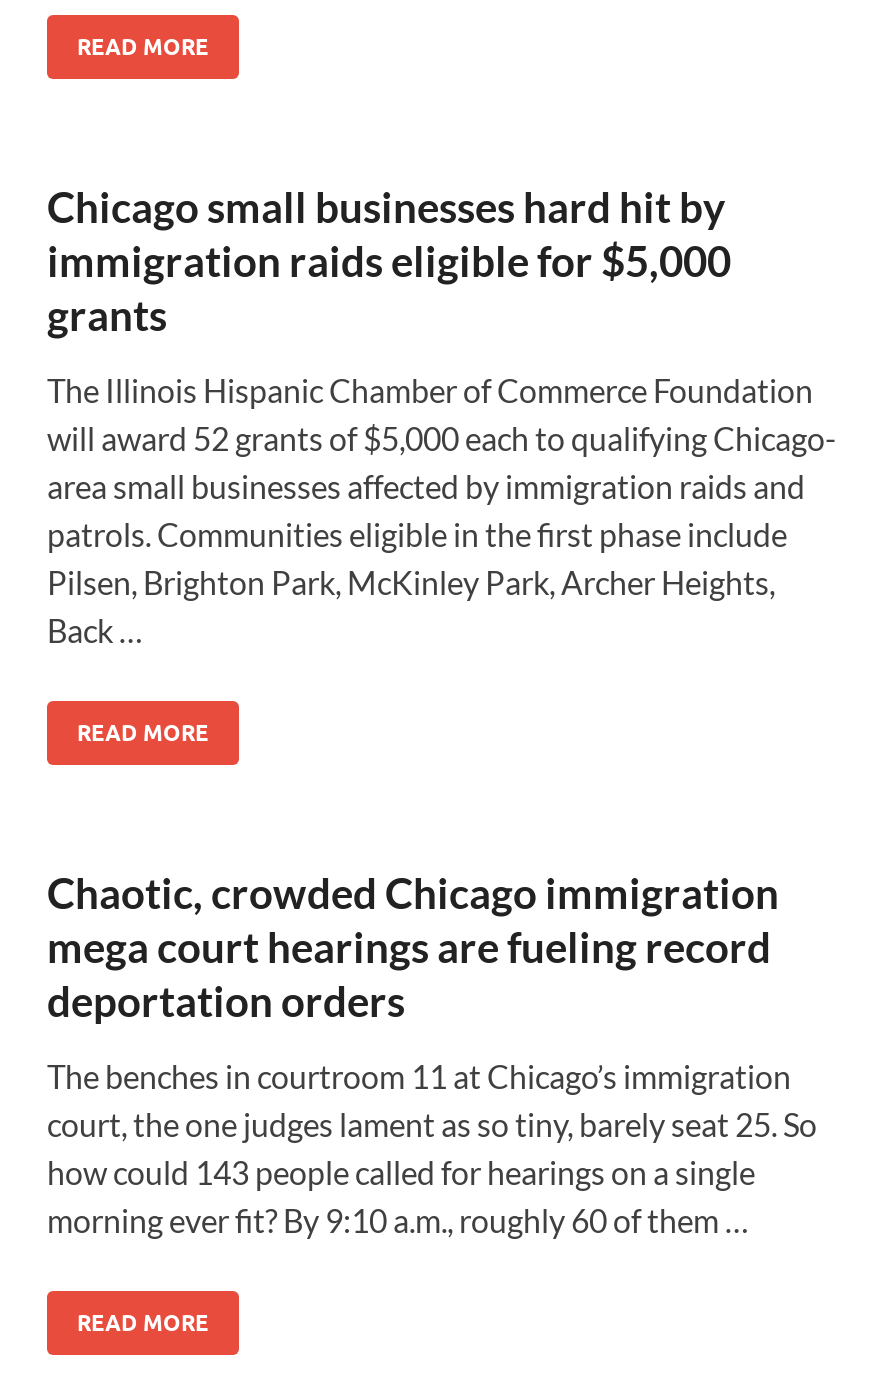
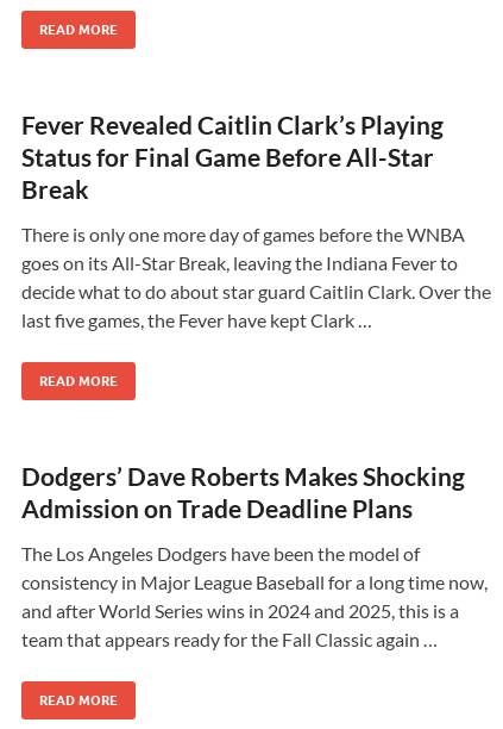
- Chicago small businesses hard hit by
- immigration raids eligible for $5,000
- grants
+ Fever Revealed Caitlin Clark’s Playing
+ Status for Final Game Before All-Star
+ Break

- The Illinois Hispanic Chamber of Commerce Foundation
- will award 52 grants of $5,000 each to qualifying Chicago-
- area small businesses affected by immigration raids and
- patrols. Communities eligible in the first phase include
- Pilsen, Brighton Park, McKinley Park, Archer Heights,
- Back …
+ There is only one more day of games before the WNBA
+ goes on its All-Star Break, leaving the Indiana Fever to
+ decide what to do about star guard Caitlin Clark. Over the
+ last five games, the Fever have kept Clark …

- Chaotic, crowded Chicago immigration
- mega court hearings are fueling record
- deportation orders
+ Dodgers’ Dave Roberts Makes Shocking
+ Admission on Trade Deadline Plans

- The benches in courtroom 11 at Chicago’s immigration
- court, the one judges lament as so tiny, barely seat 25. So
- how could 143 people called for hearings on a single
- morning ever fit? By 9:10 a.m., roughly 60 of them …
+ The Los Angeles Dodgers have been the model of
+ consistency in Major League Baseball for a long time now,
+ and after World Series wins in 2024 and 2025, this is a
+ team that appears ready for the Fall Classic again …
